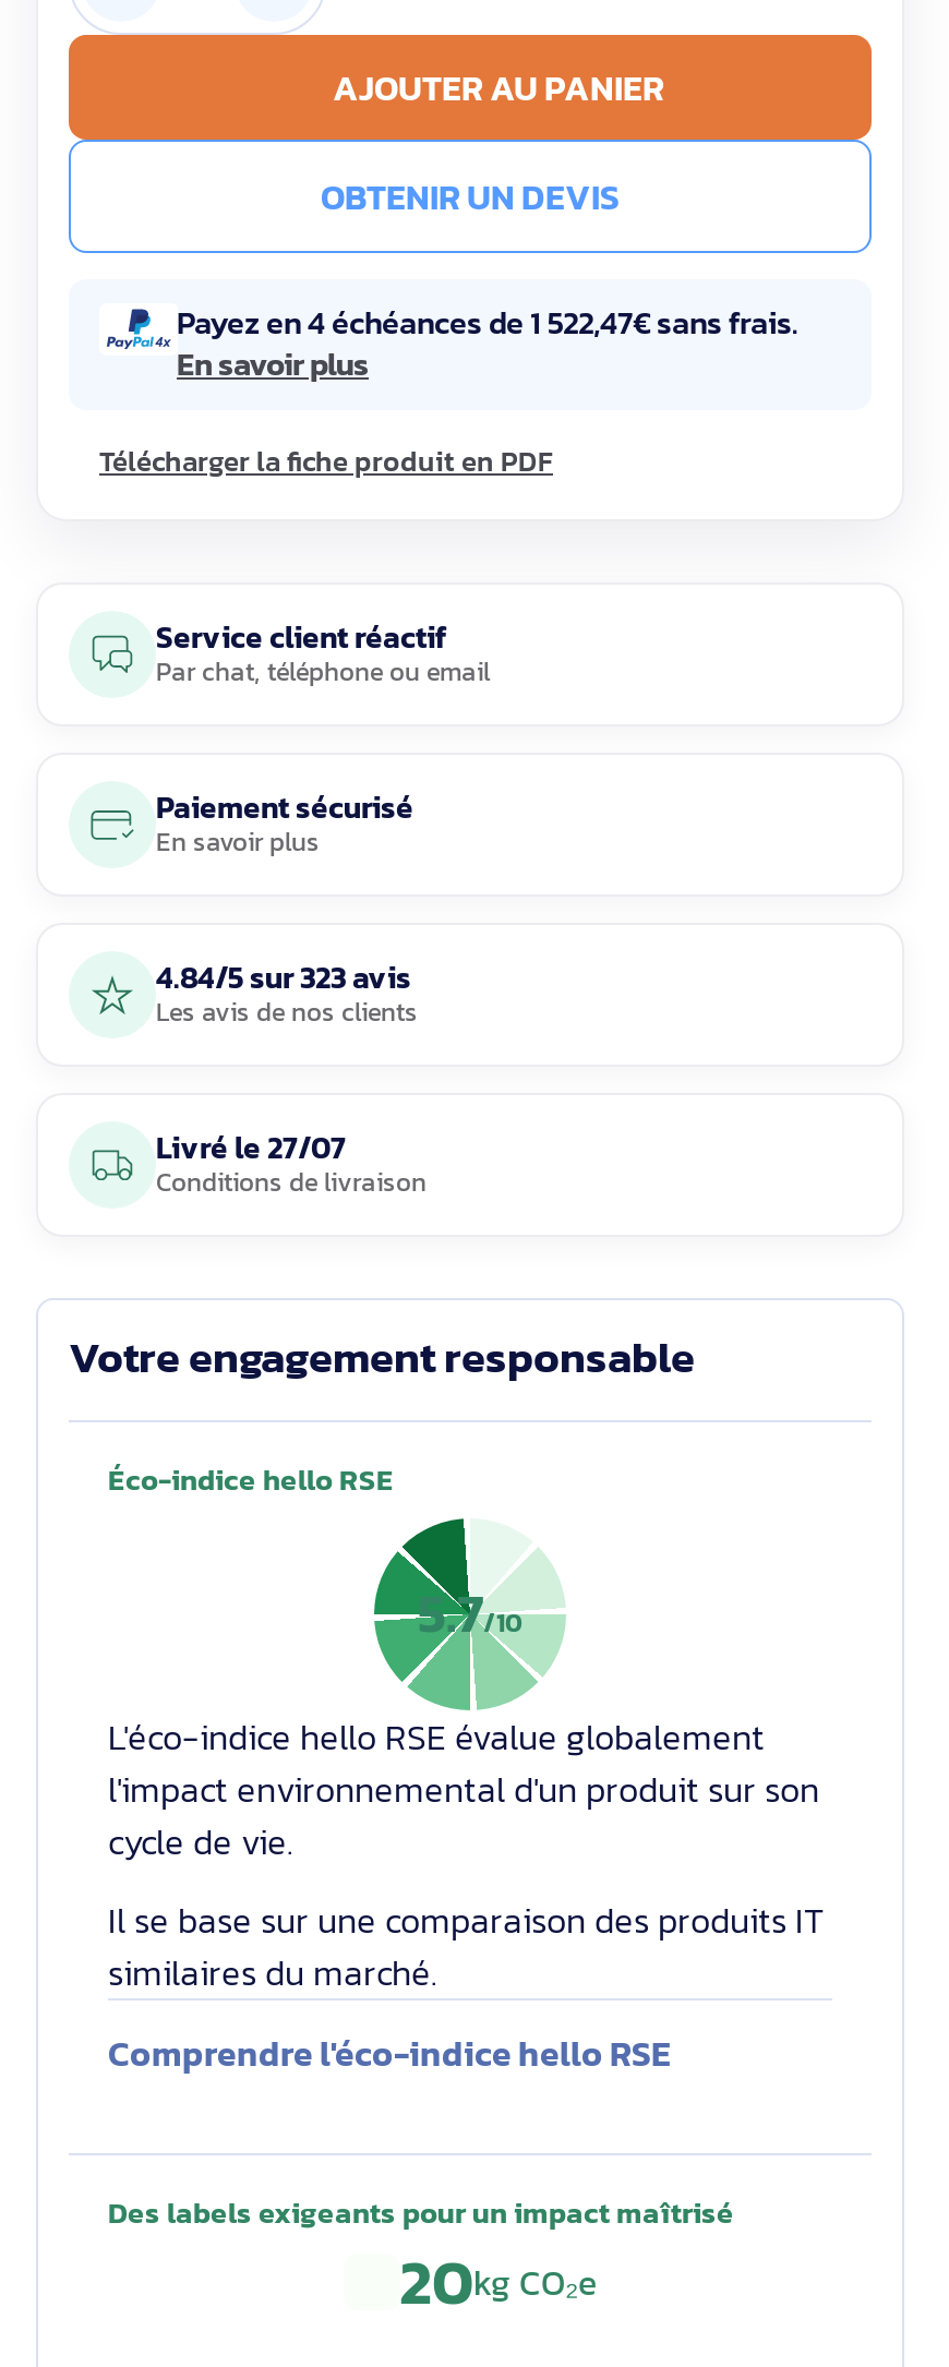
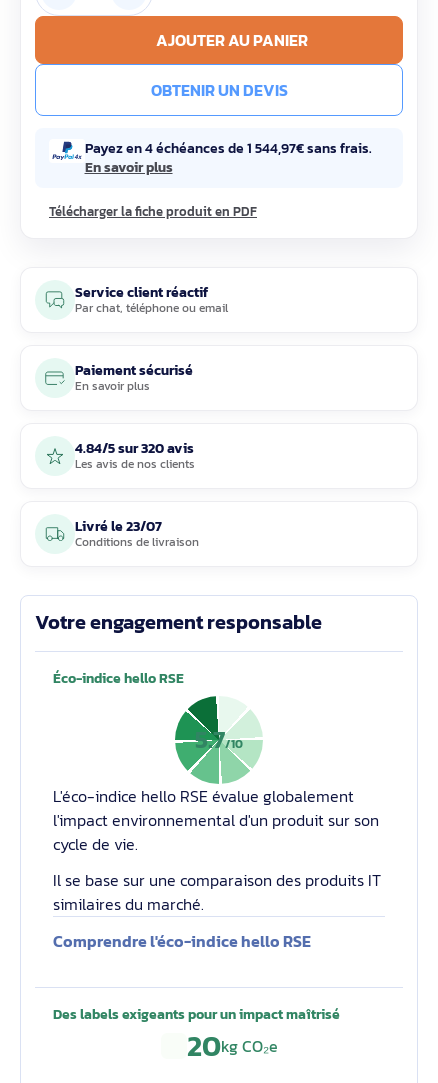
- Payez en 4 échéances de 1 522,47€ sans frais.
+ Payez en 4 échéances de 1 544,97€ sans frais.

- 4.84/5 sur 323 avis
+ 4.84/5 sur 320 avis

- Livré le 27/07
+ Livré le 23/07
